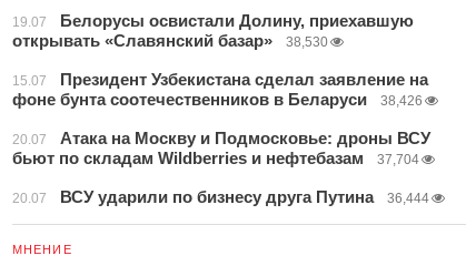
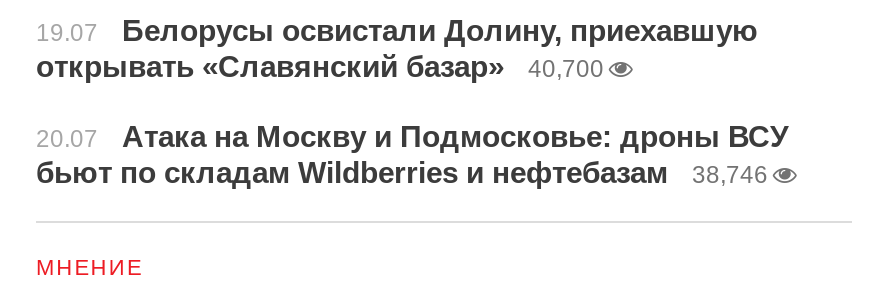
- 38,530
- 15.07
- Президент Узбекистана сделал заявление на
- фоне бунта соотечественников в Беларуси
- 38,426
+ 40,700

- 37,704
- 20.07
- ВСУ ударили по бизнесу друга Путина
- 36,444
+ 38,746
